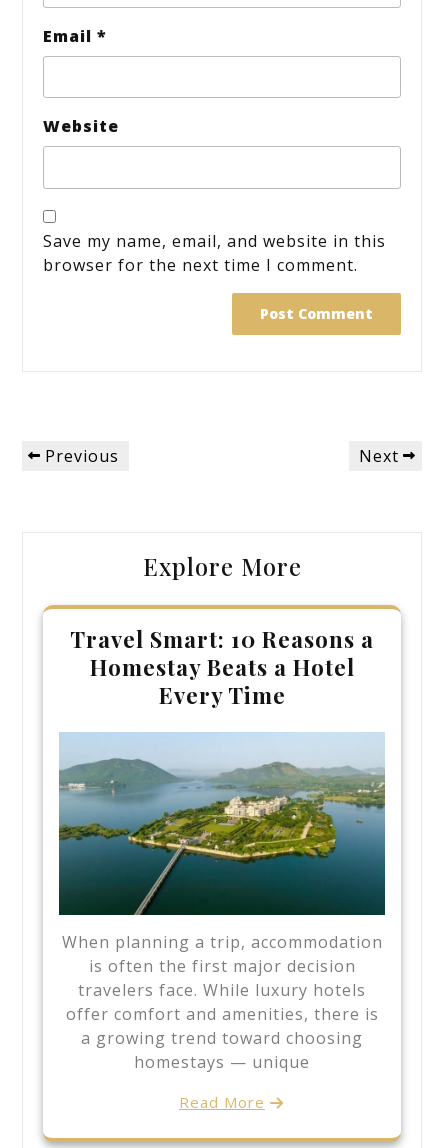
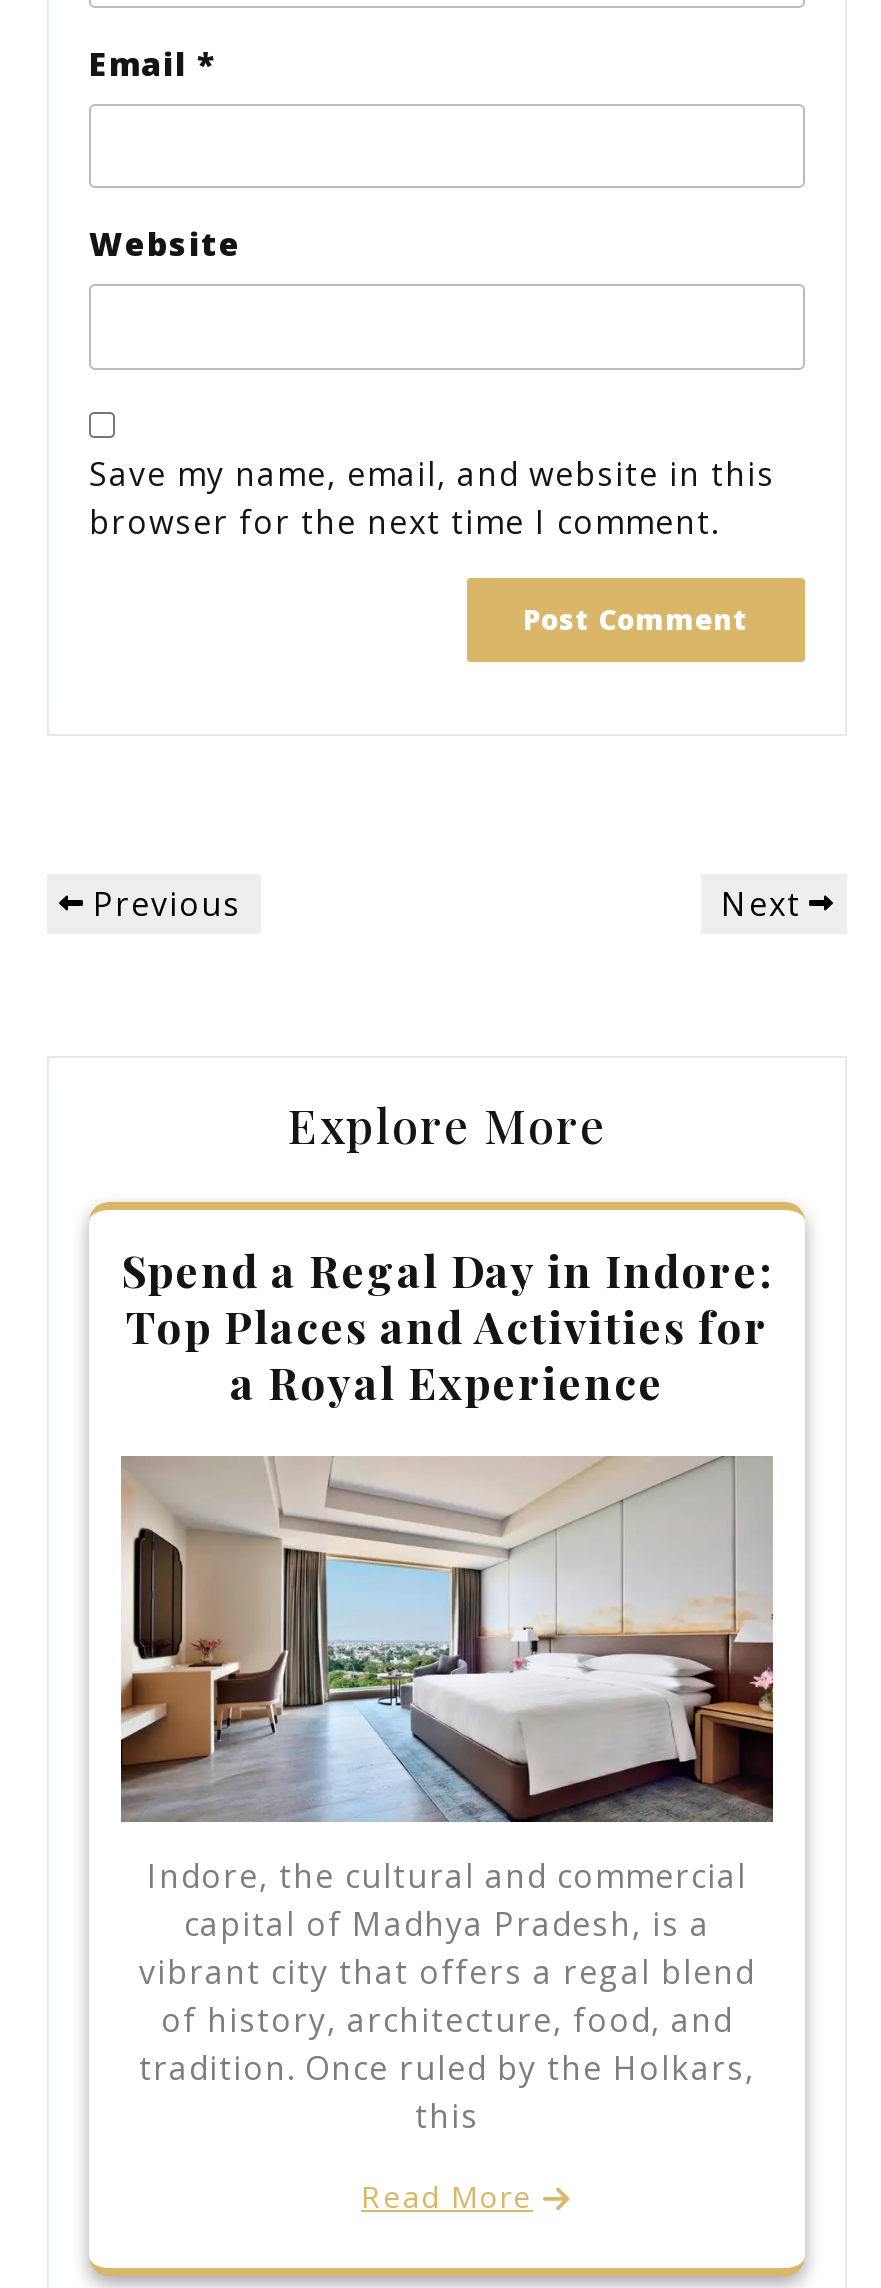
- Travel Smart: 10 Reasons a
- Homestay Beats a Hotel
- Every Time
+ Spend a Regal Day in Indore:
+ Top Places and Activities for
+ a Royal Experience

- [image]
- When planning a trip, accommodation
- is often the first major decision
- travelers face. While luxury hotels
- offer comfort and amenities, there is
- a growing trend toward choosing
- homestays — unique
+ [image]
+ Indore, the cultural and commercial
+ capital of Madhya Pradesh, is a
+ vibrant city that offers a regal blend
+ of history, architecture, food, and
+ tradition. Once ruled by the Holkars,
+ this
